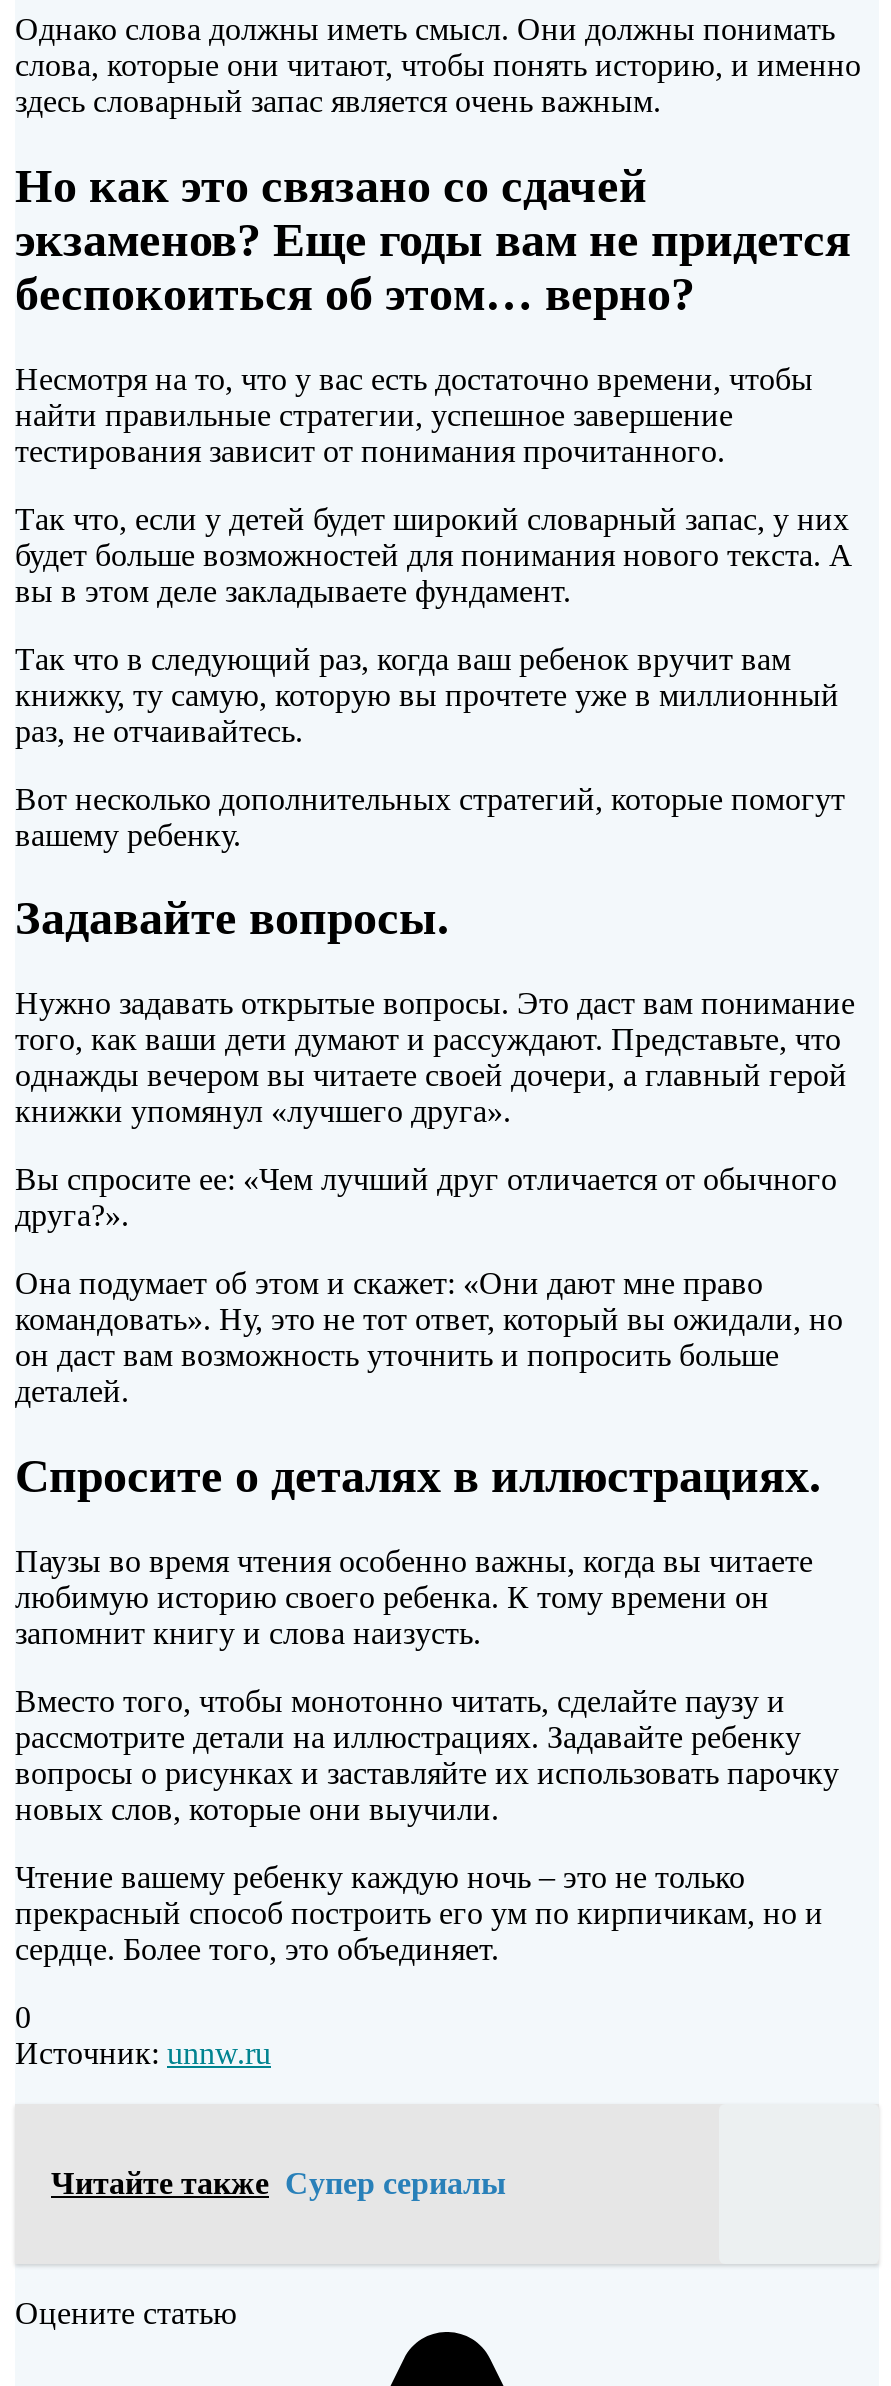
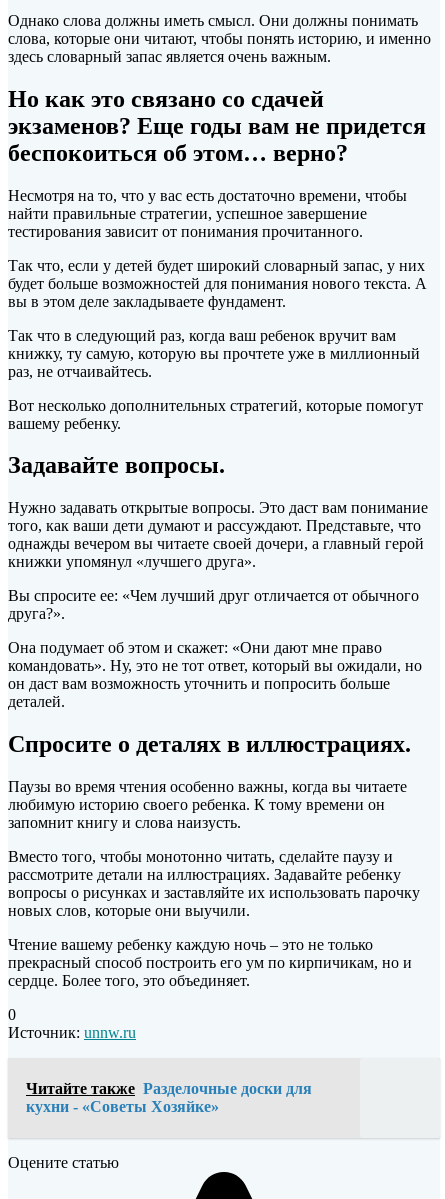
- Читайте также Супер сериалы
+ Читайте также Разделочные доски для
+ кухни - «Советы Хозяйке»
